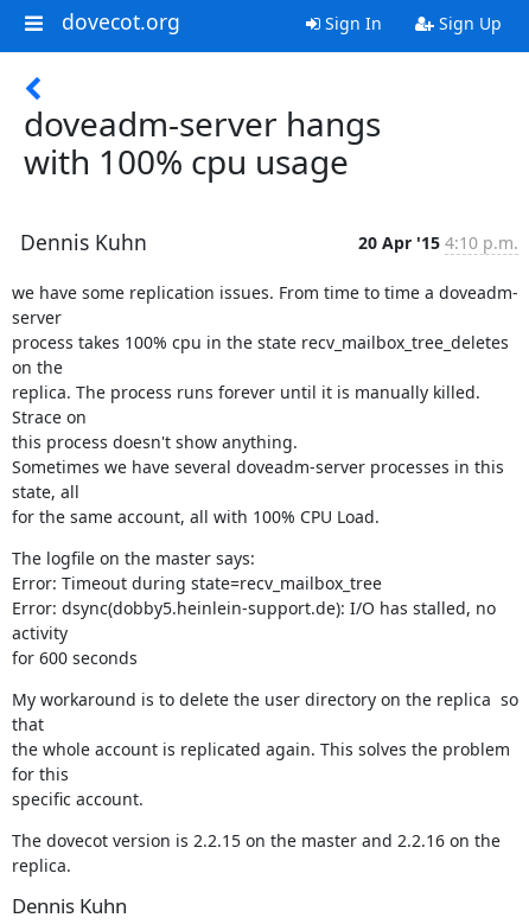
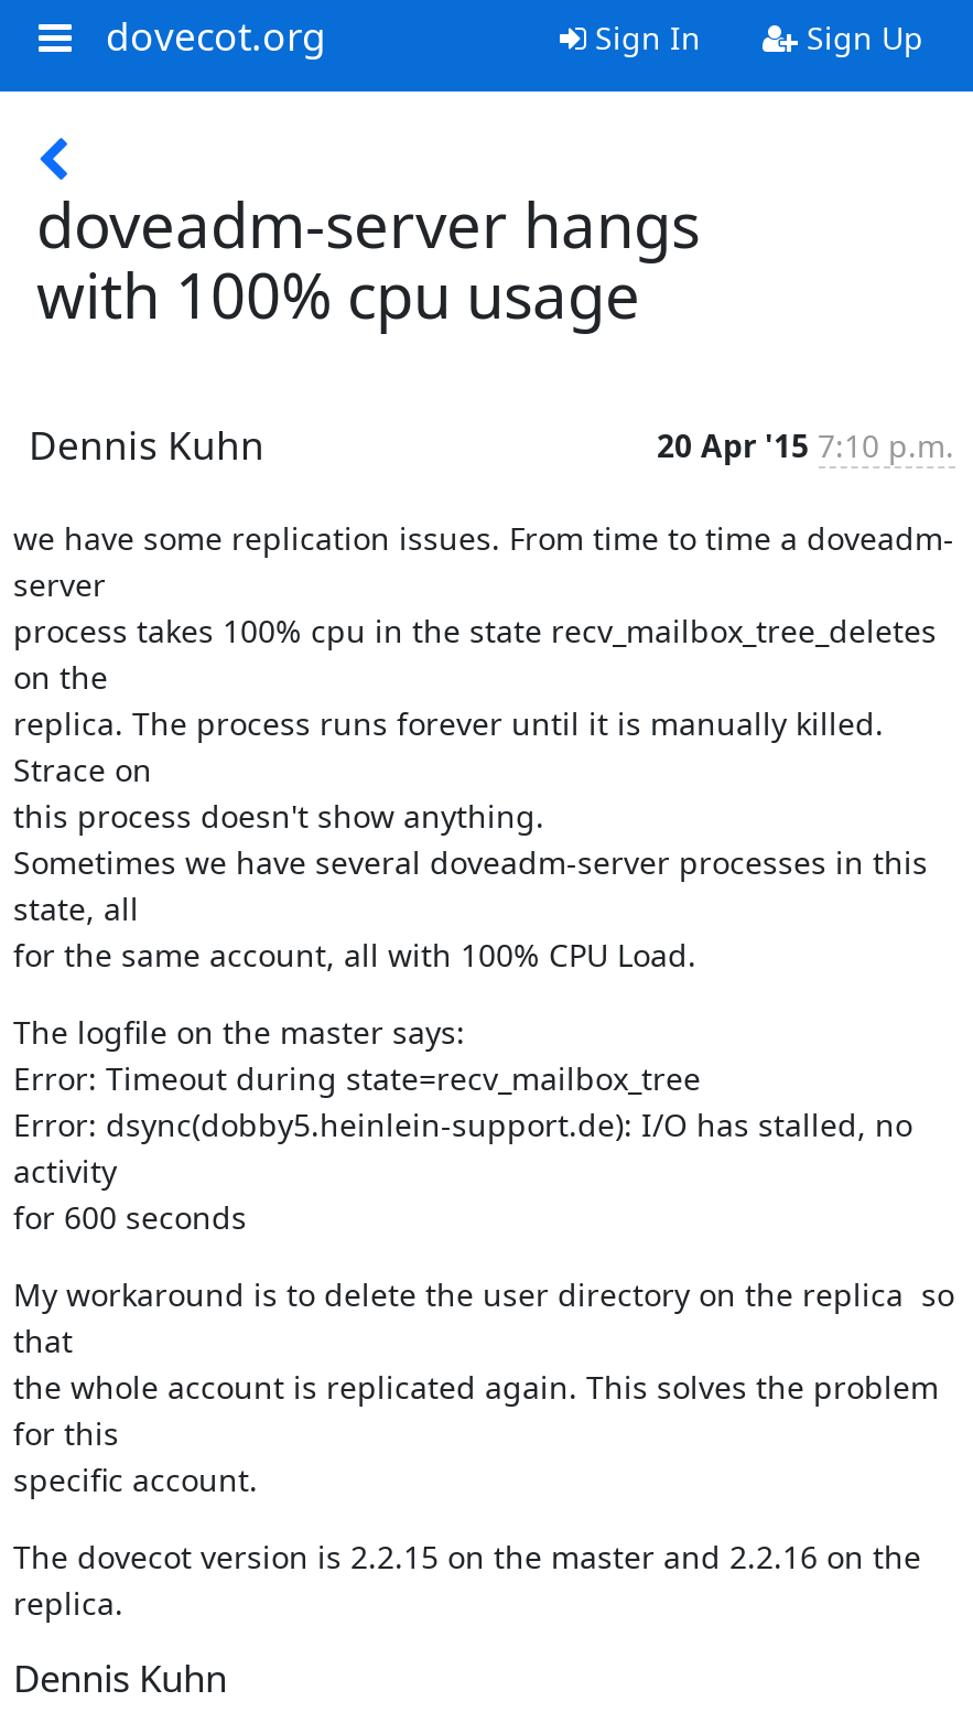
- 20 Apr '15 4:10 p.m.
+ 20 Apr '15 7:10 p.m.
